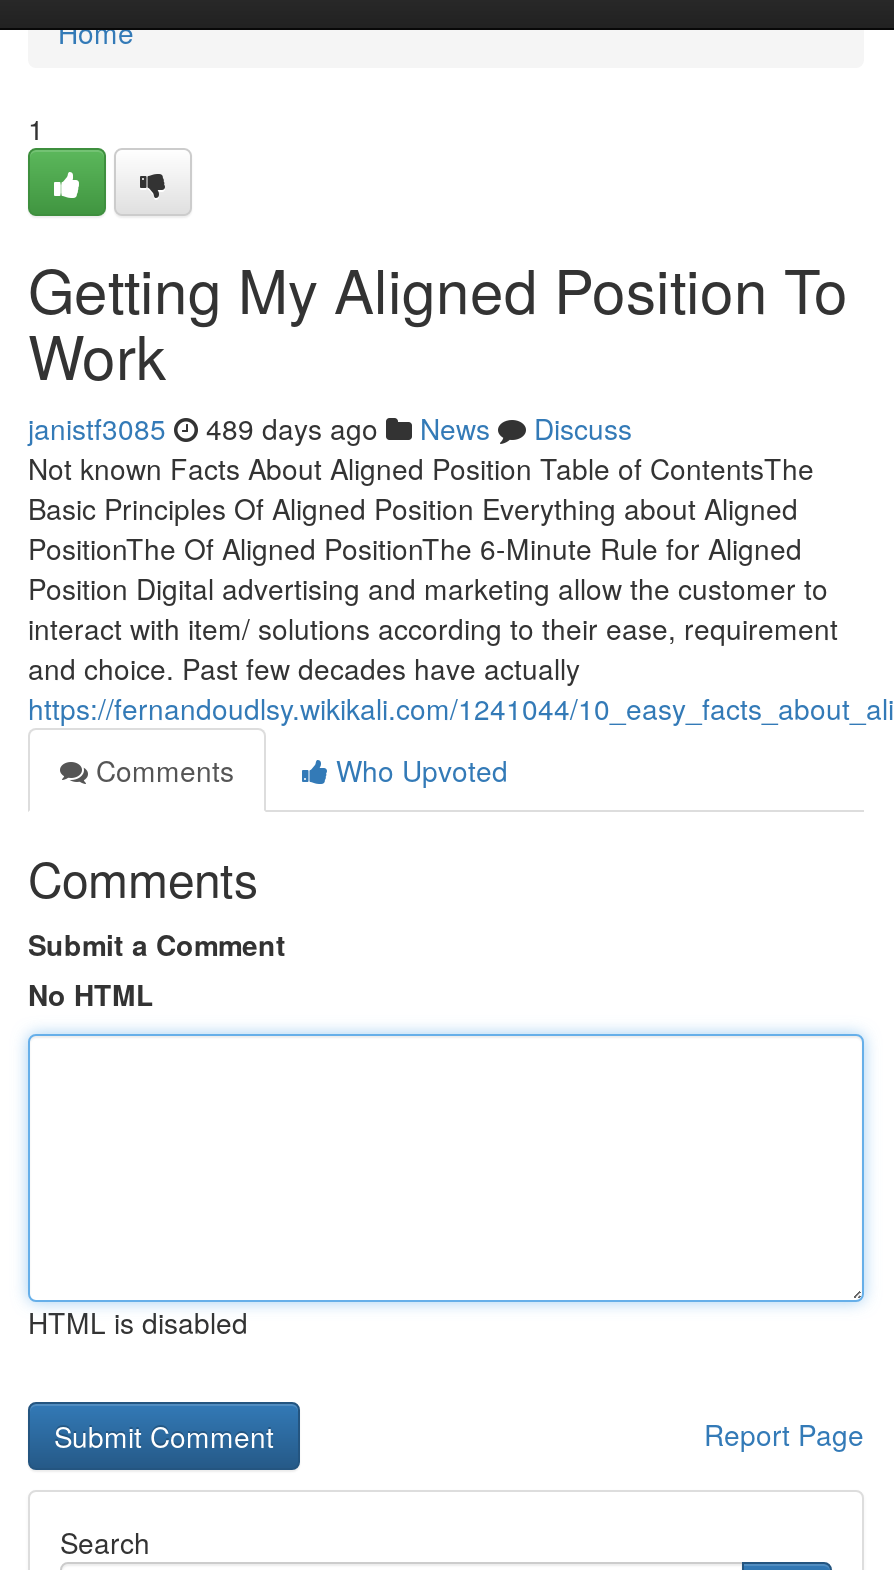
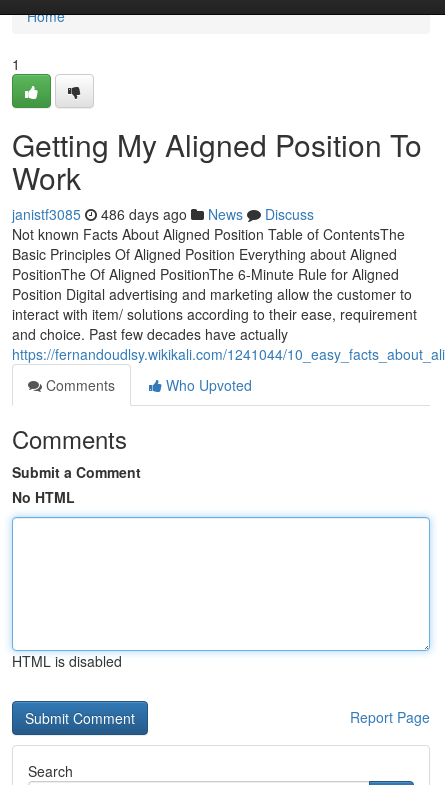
- janistf3085 489 days ago News Discuss
+ janistf3085 486 days ago News Discuss
